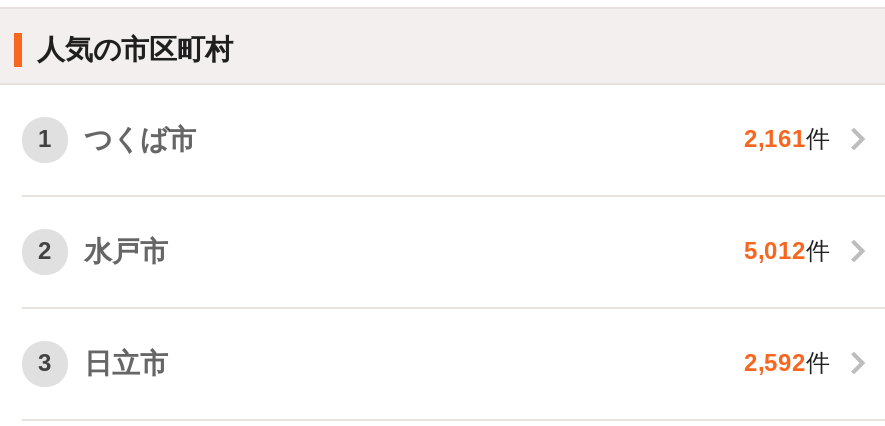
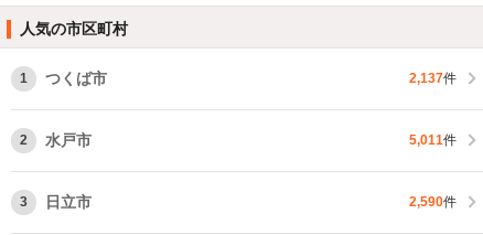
- 2,161件
+ 2,137件

- 5,012件
+ 5,011件

- 2,592件
+ 2,590件
